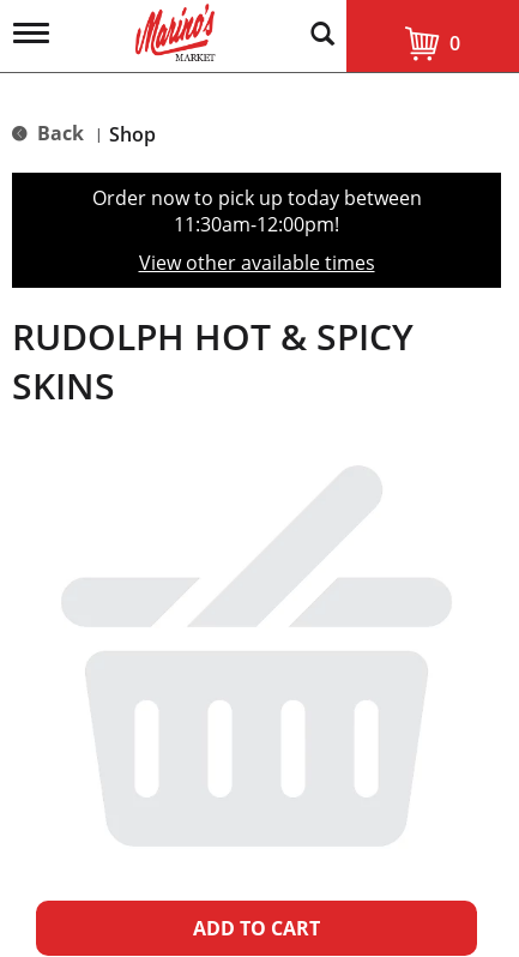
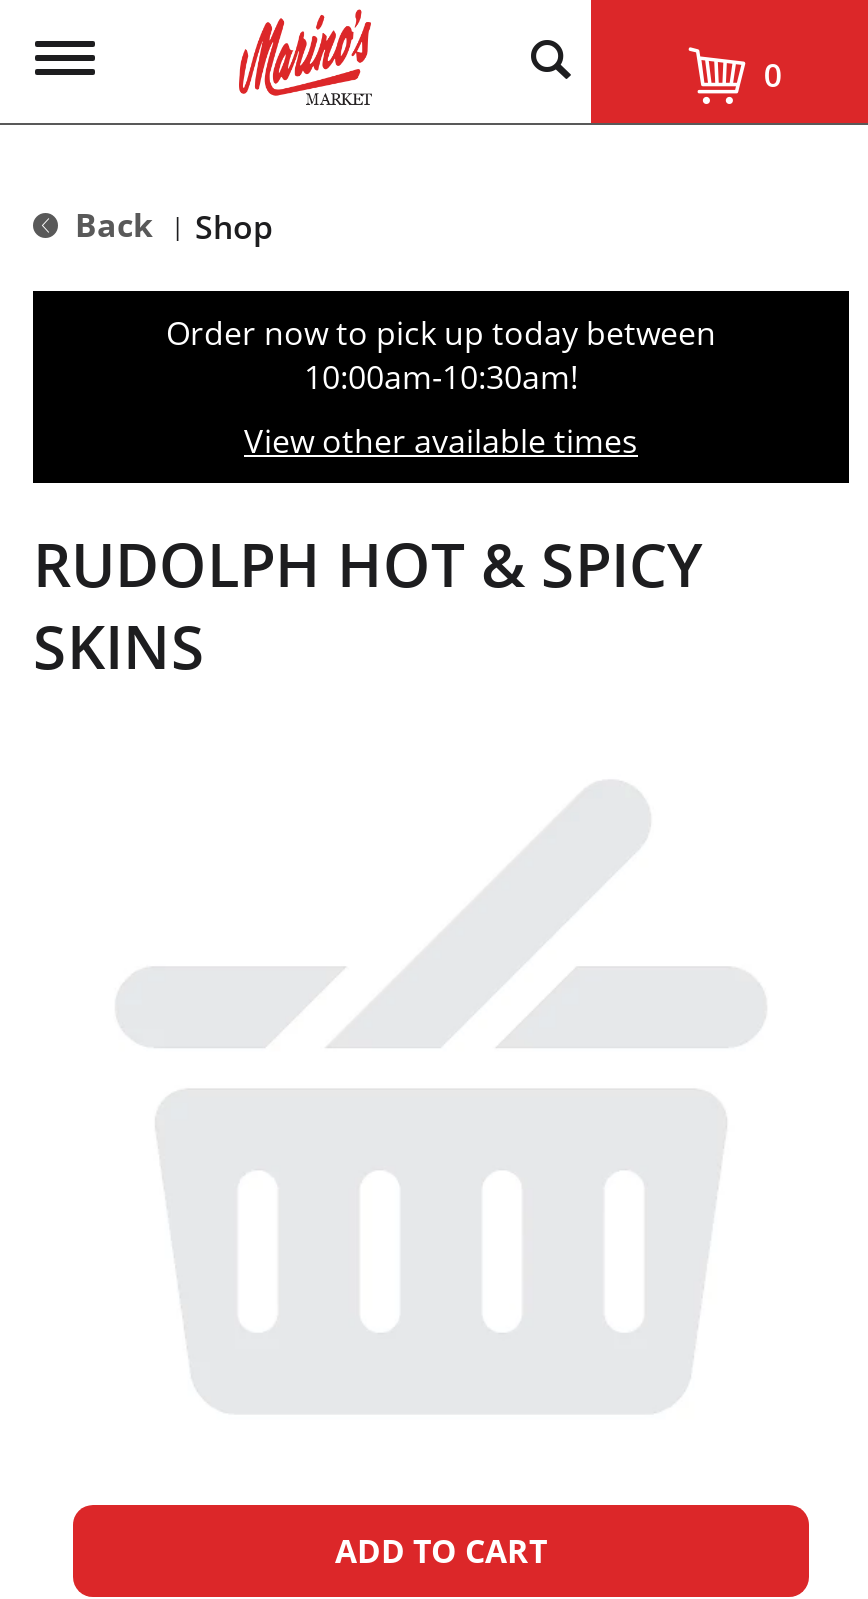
- 11:30am-12:00pm!
+ 10:00am-10:30am!
